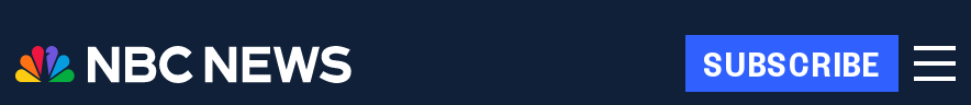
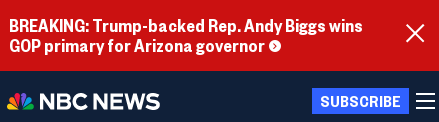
+ BREAKING: Trump-backed Rep. Andy Biggs wins
+ GOP primary for Arizona governor
